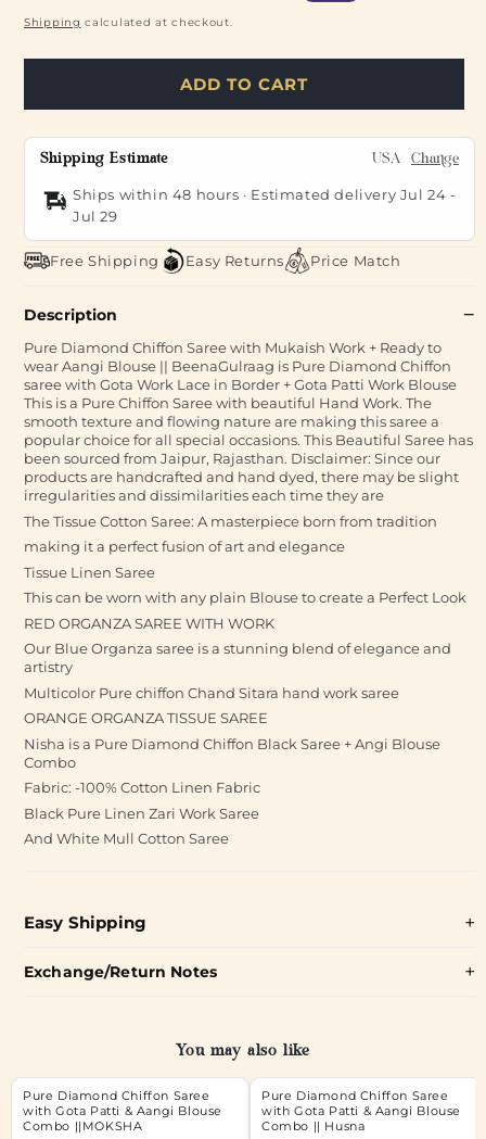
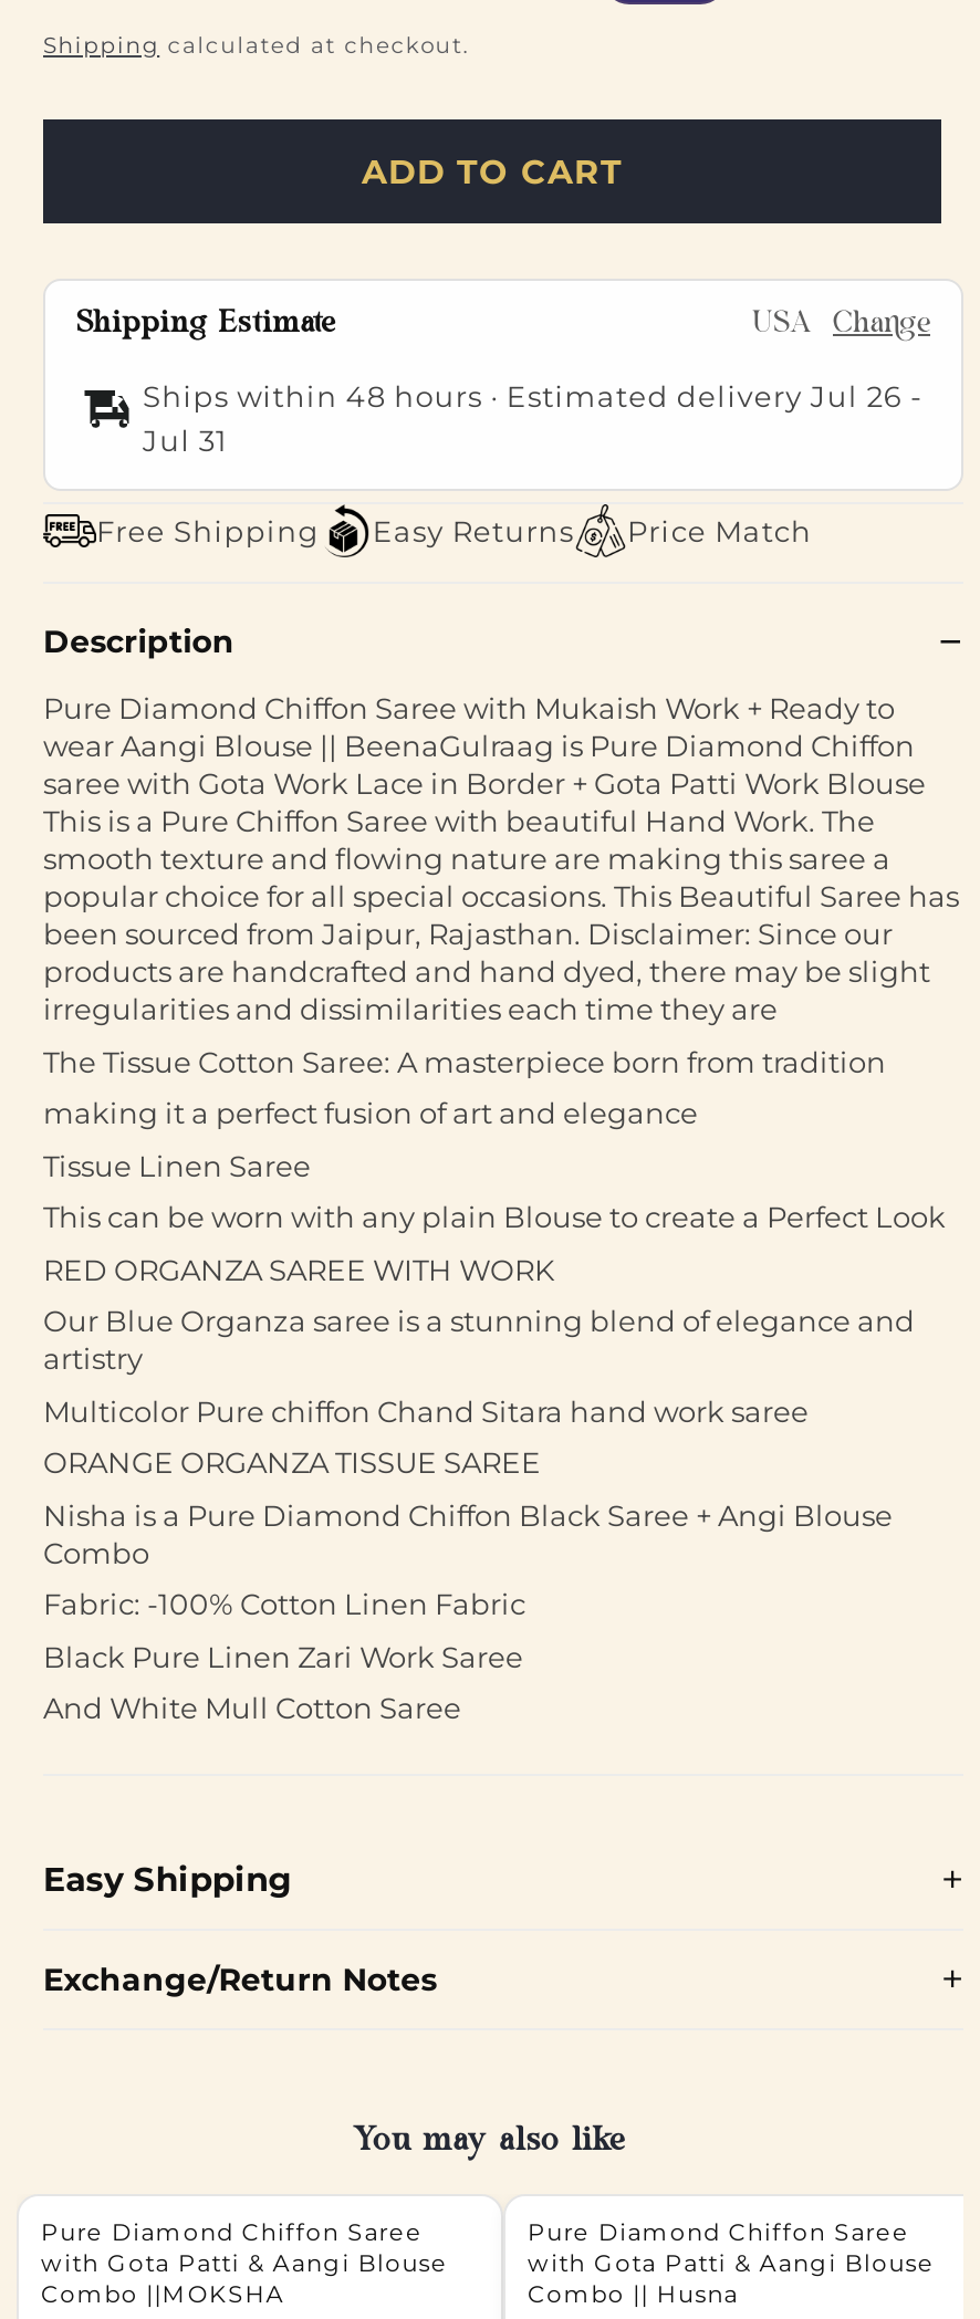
- Ships within 48 hours · Estimated delivery Jul 24 -
+ Ships within 48 hours · Estimated delivery Jul 26 -

- Jul 29
+ Jul 31
